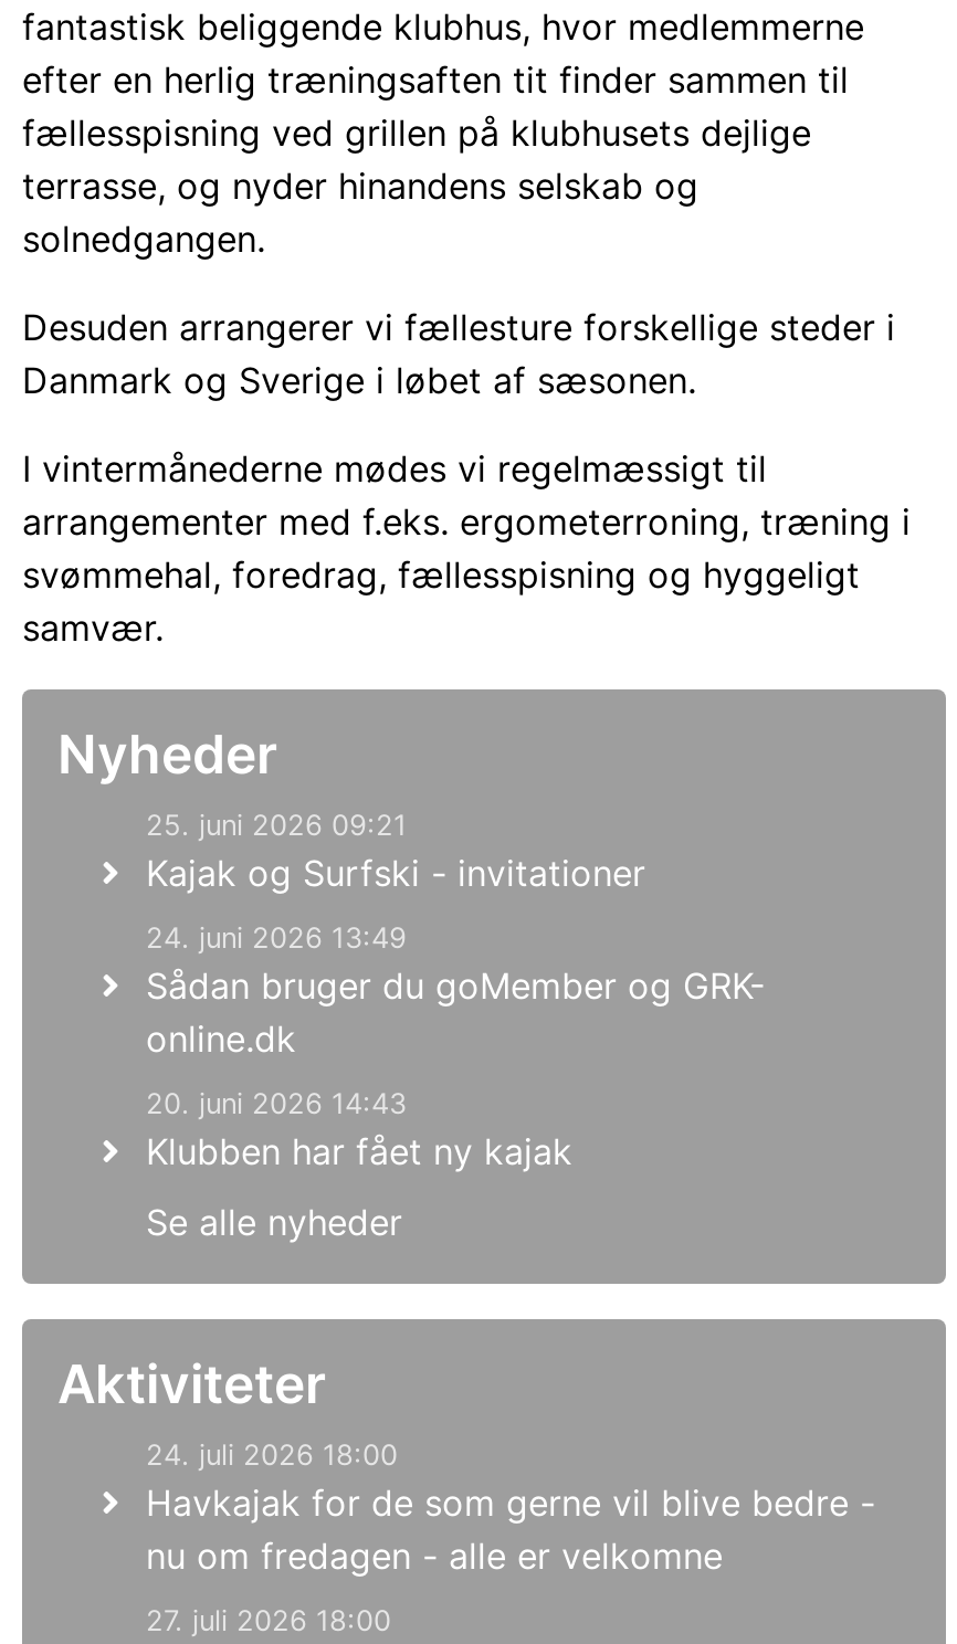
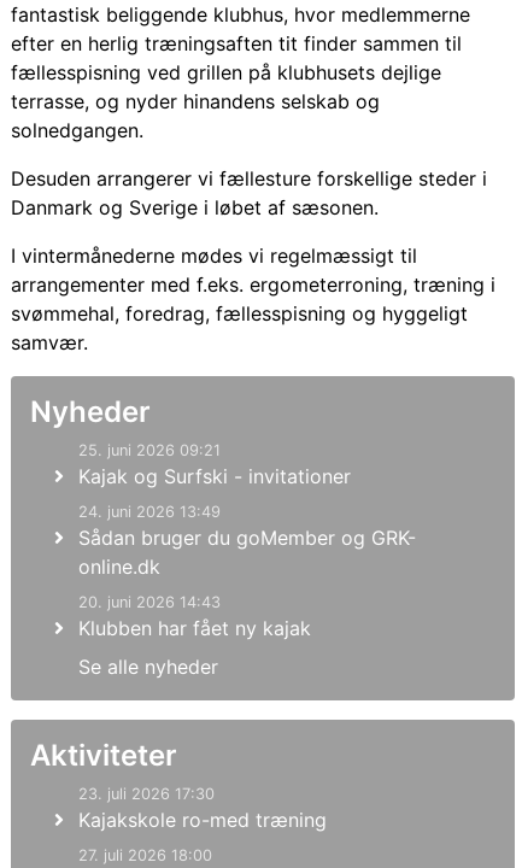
- 24. juli 2026 18:00
- Havkajak for de som gerne vil blive bedre -
- nu om fredagen - alle er velkomne
+ 23. juli 2026 17:30
+ Kajakskole ro-med træning
